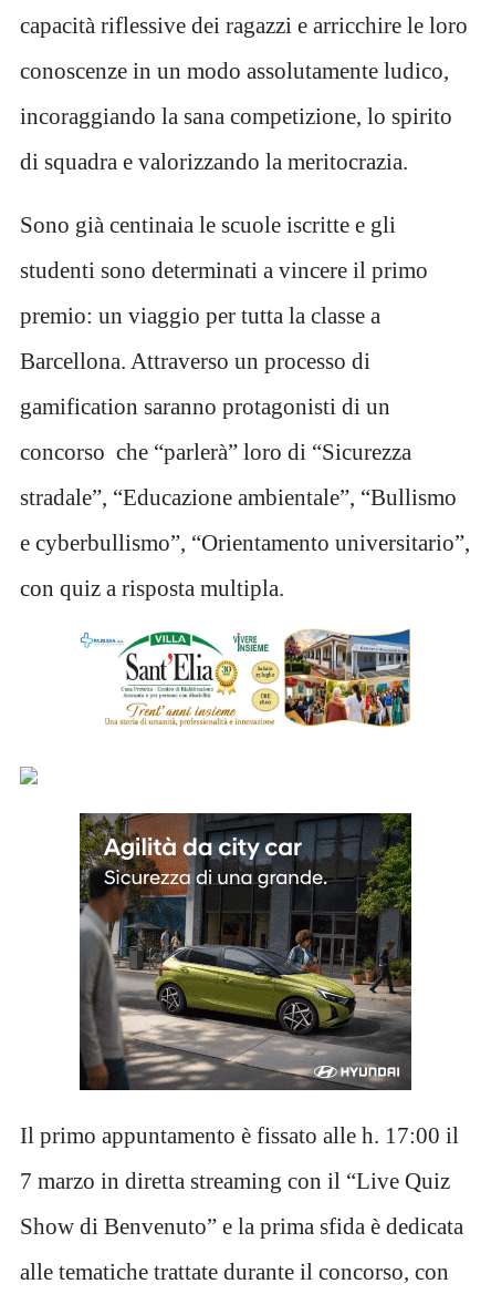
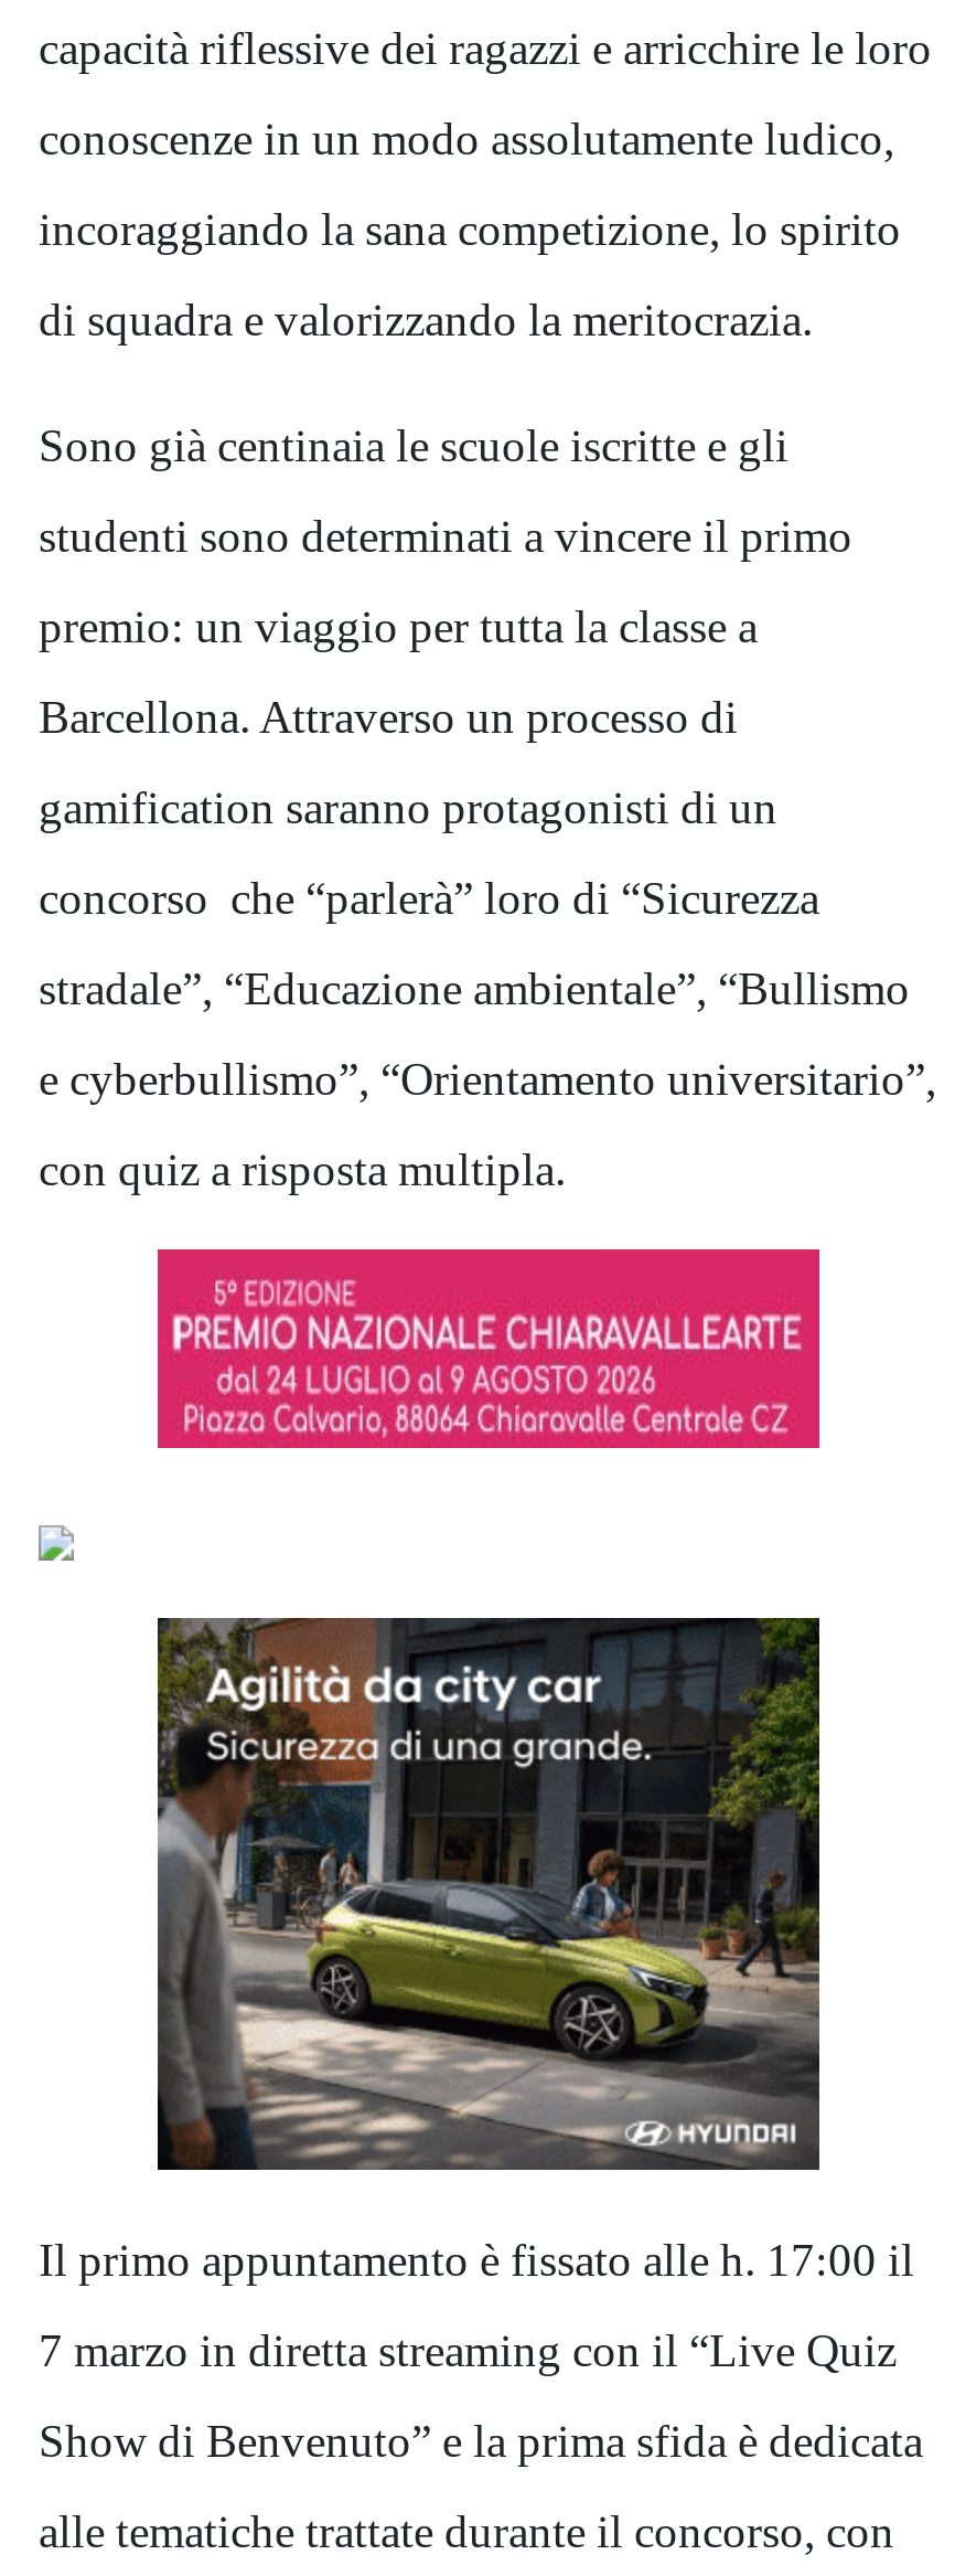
- [image]
+ [image]
